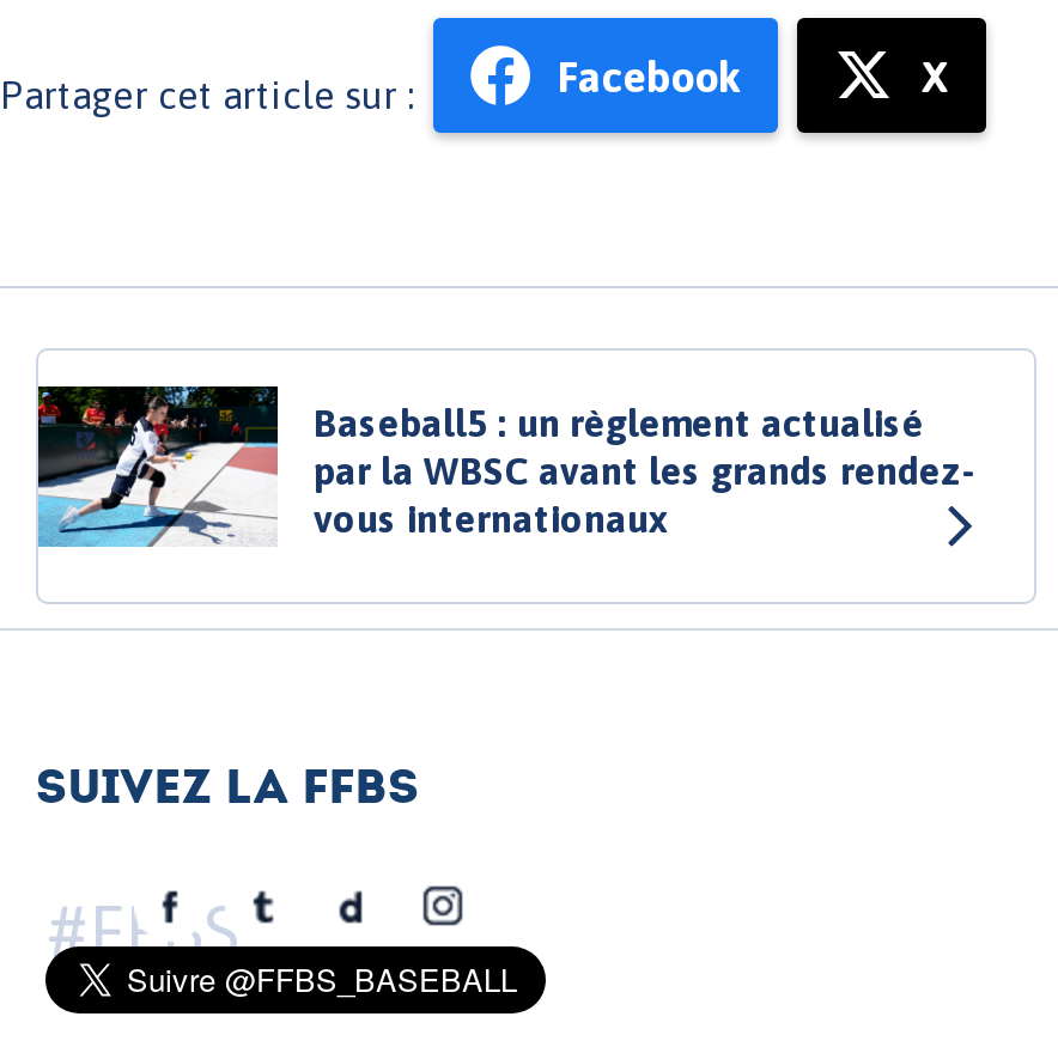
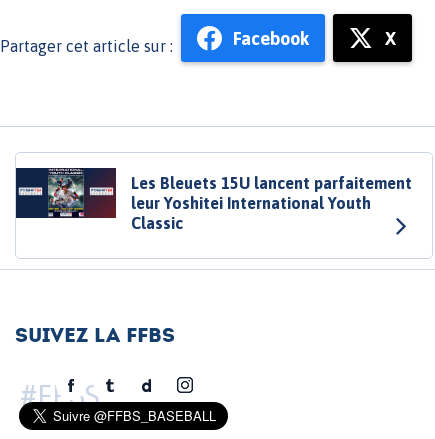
- [image]
- Baseball5 : un règlement actualisé
- par la WBSC avant les grands rendez-
- vous internationaux
+ [image]
+ Les Bleuets 15U lancent parfaitement
+ leur Yoshitei International Youth
+ Classic
